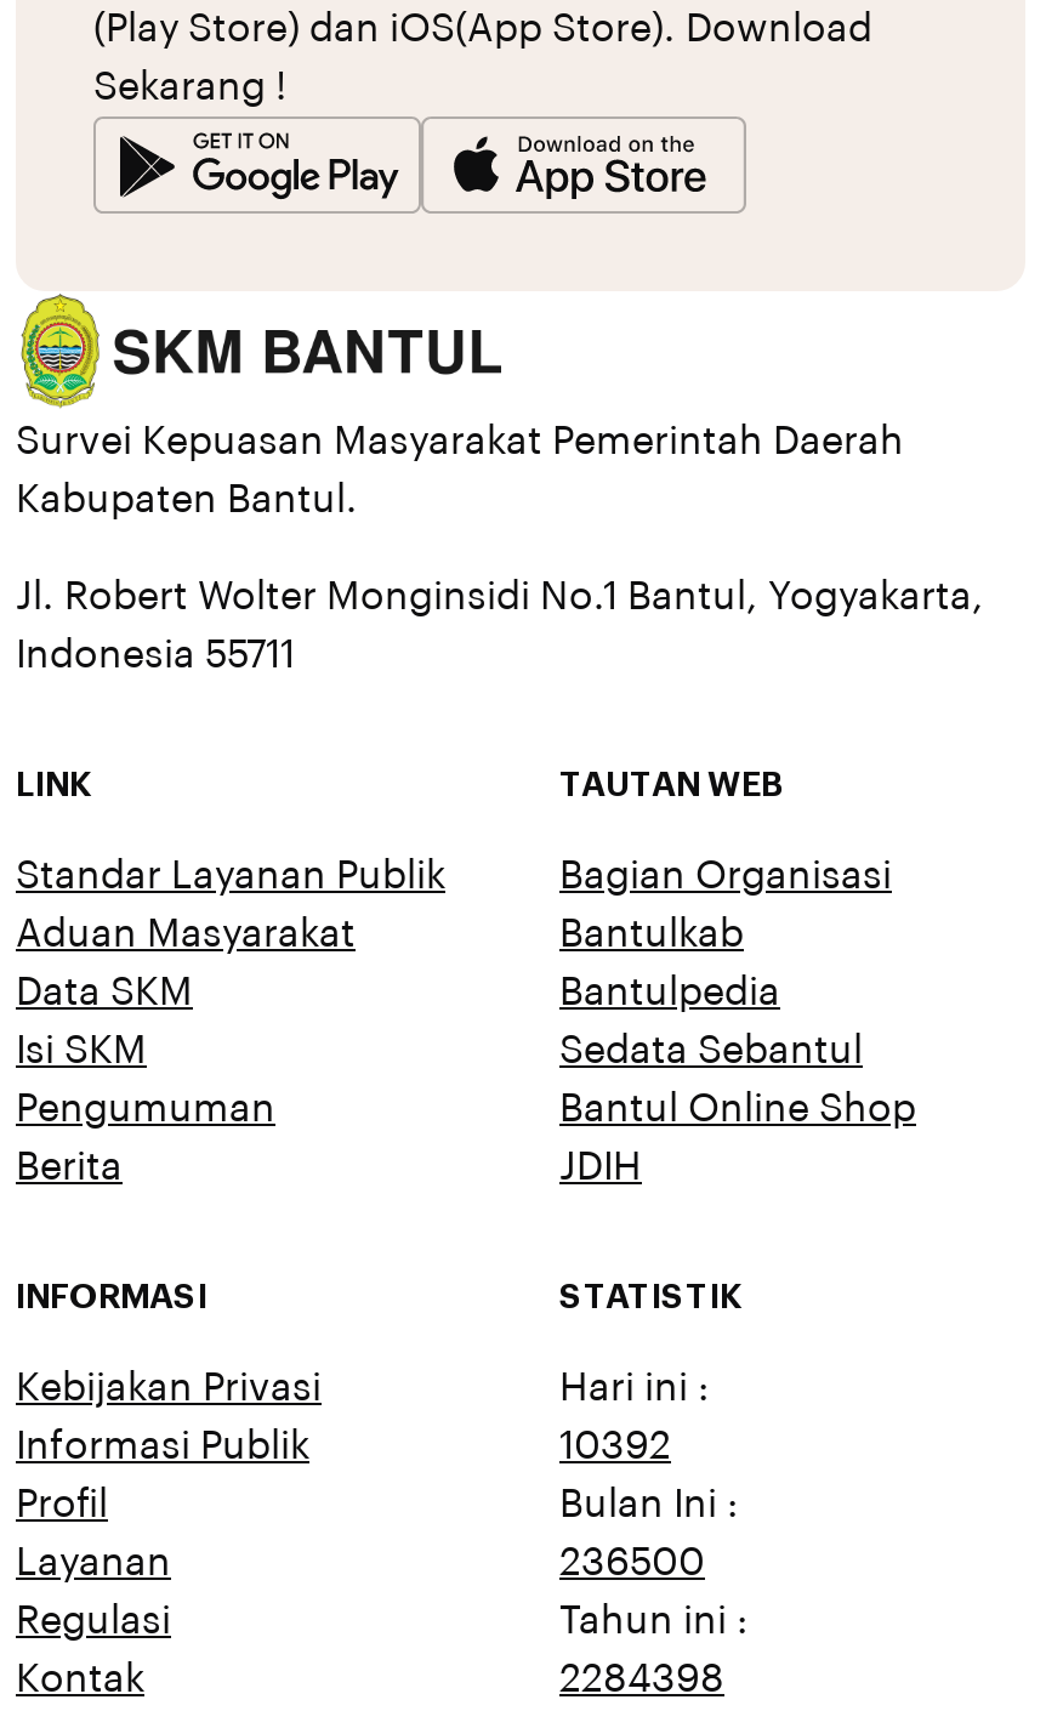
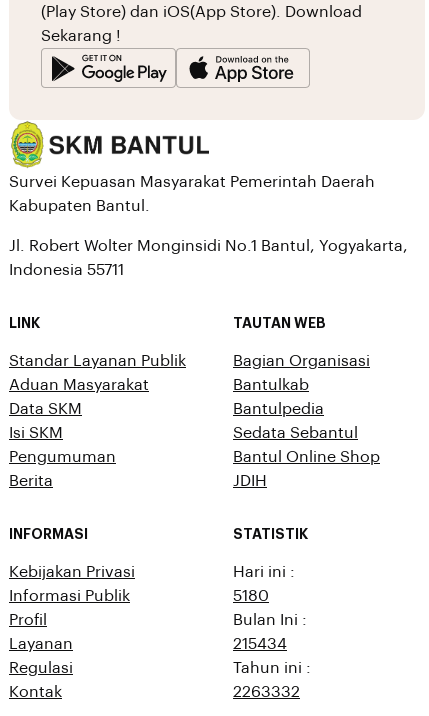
- 10392
+ 5180

- 236500
+ 215434

- 2284398
+ 2263332
